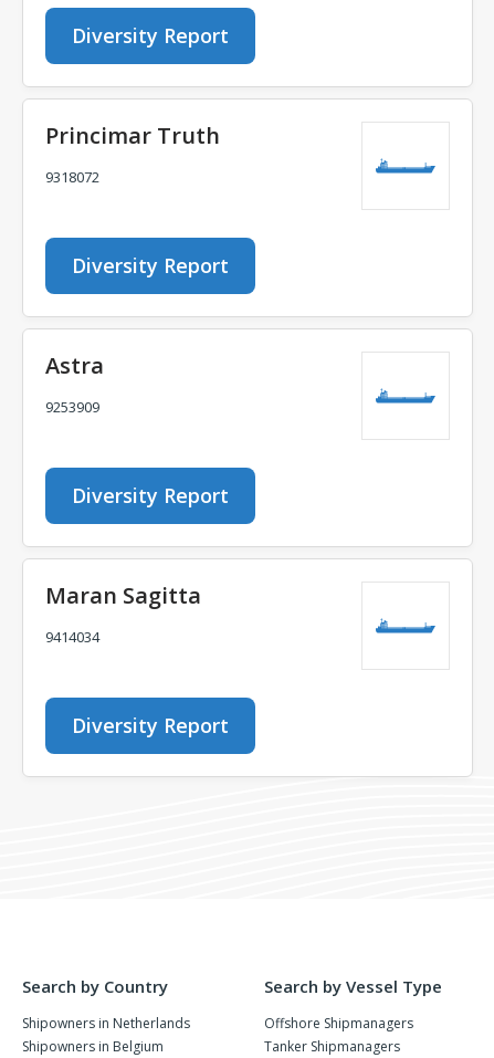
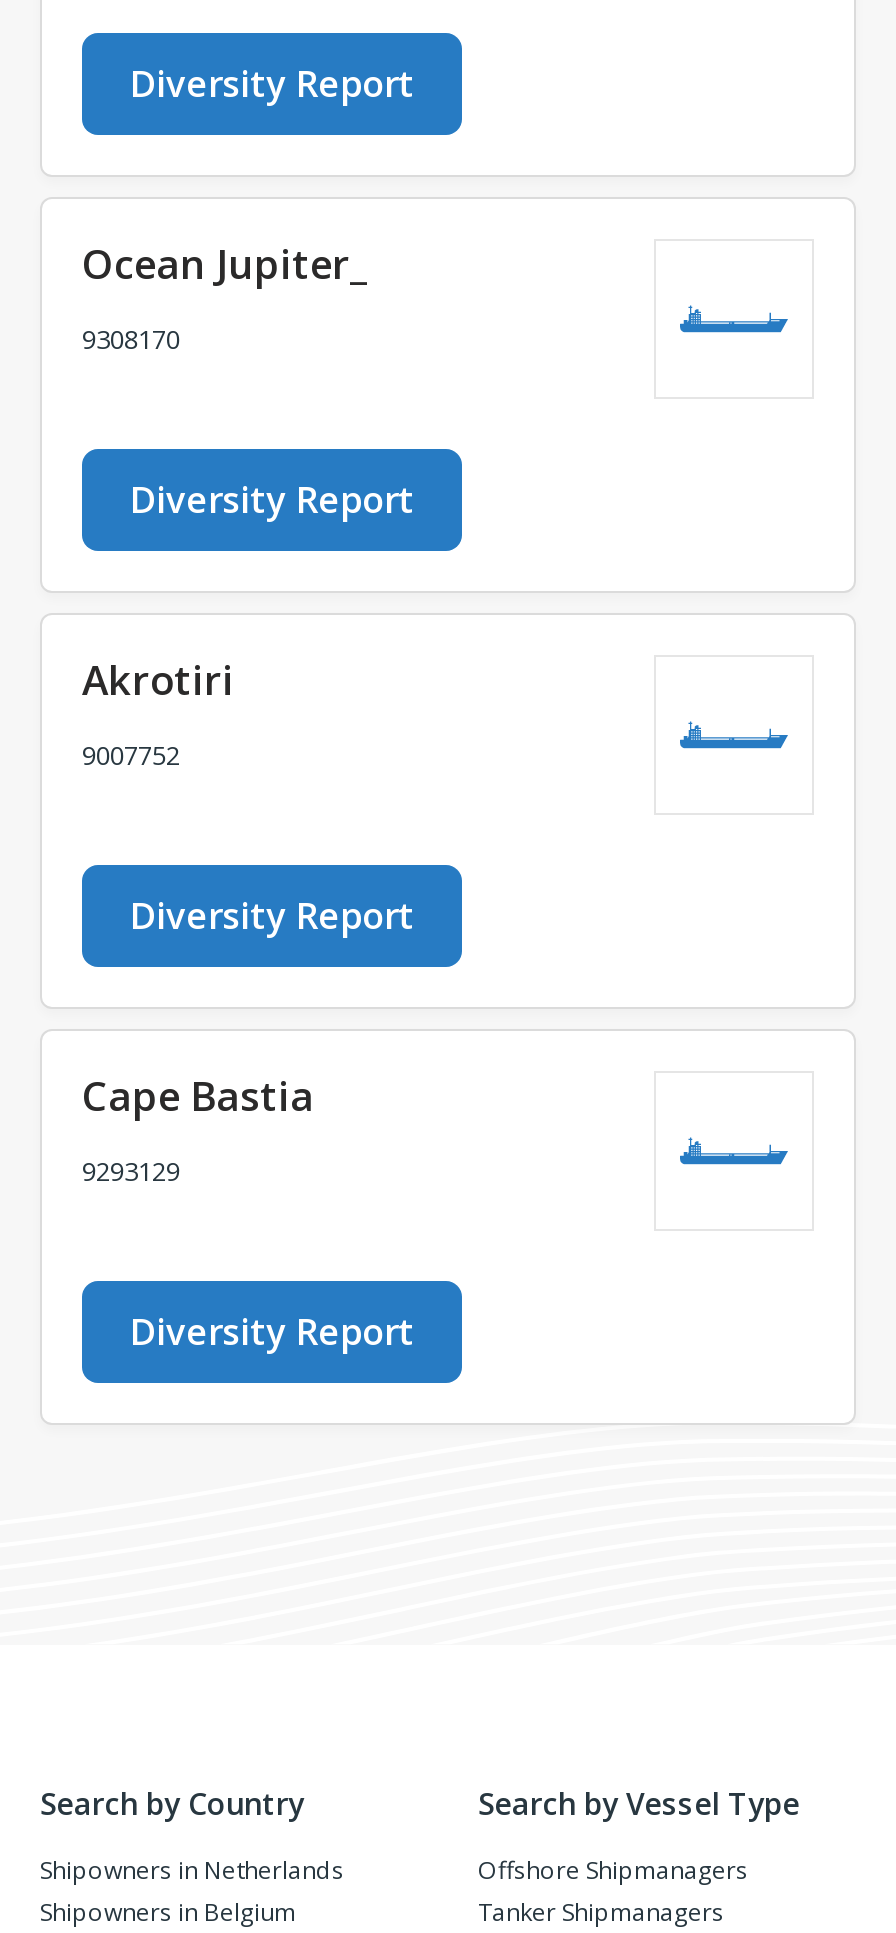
- Princimar Truth
+ Ocean Jupiter_

- 9318072
+ 9308170

- Astra
+ Akrotiri

- 9253909
+ 9007752

- Maran Sagitta
+ Cape Bastia

- 9414034
+ 9293129
